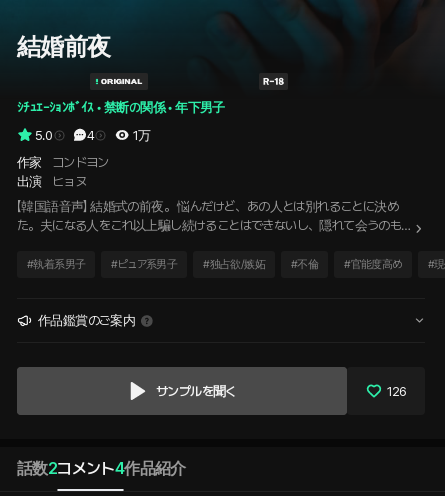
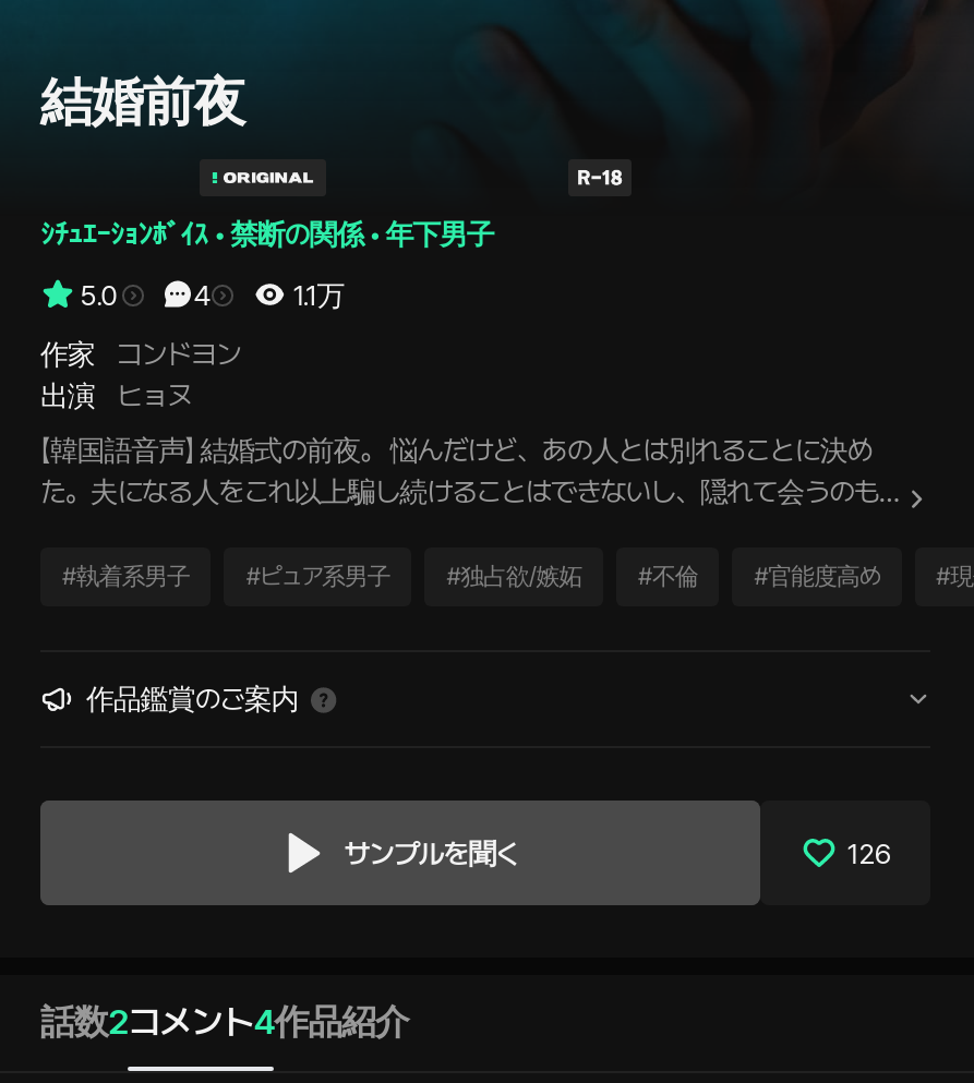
- 1万
+ 1.1万
